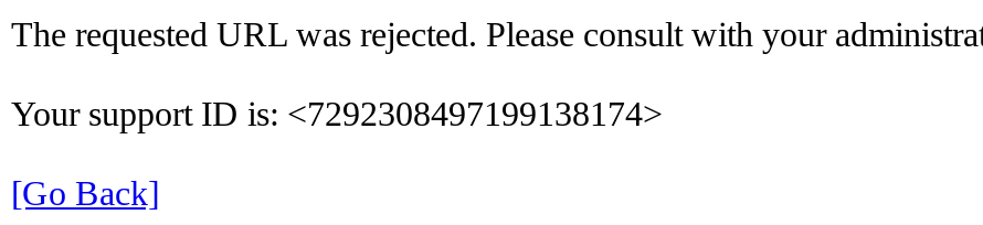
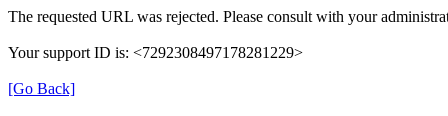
- Your support ID is: <7292308497199138174>
+ Your support ID is: <7292308497178281229>
